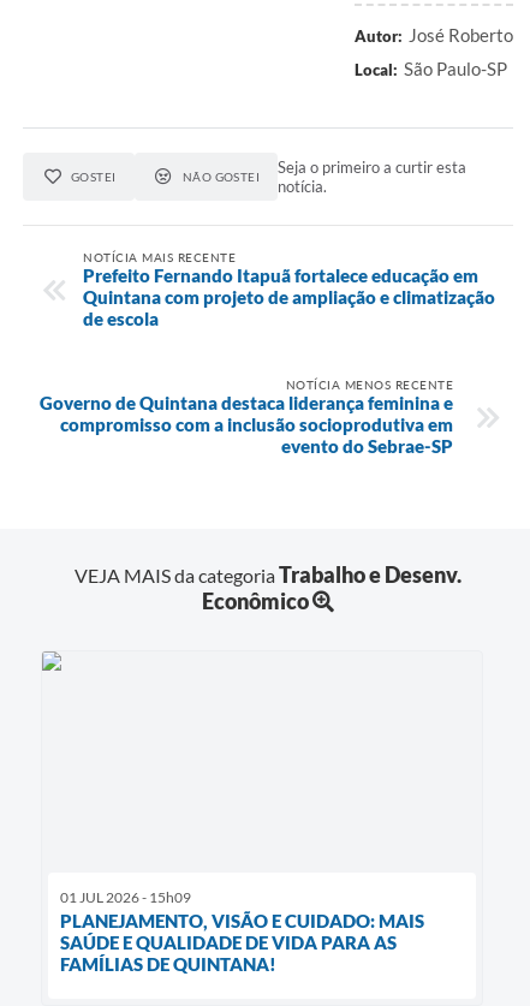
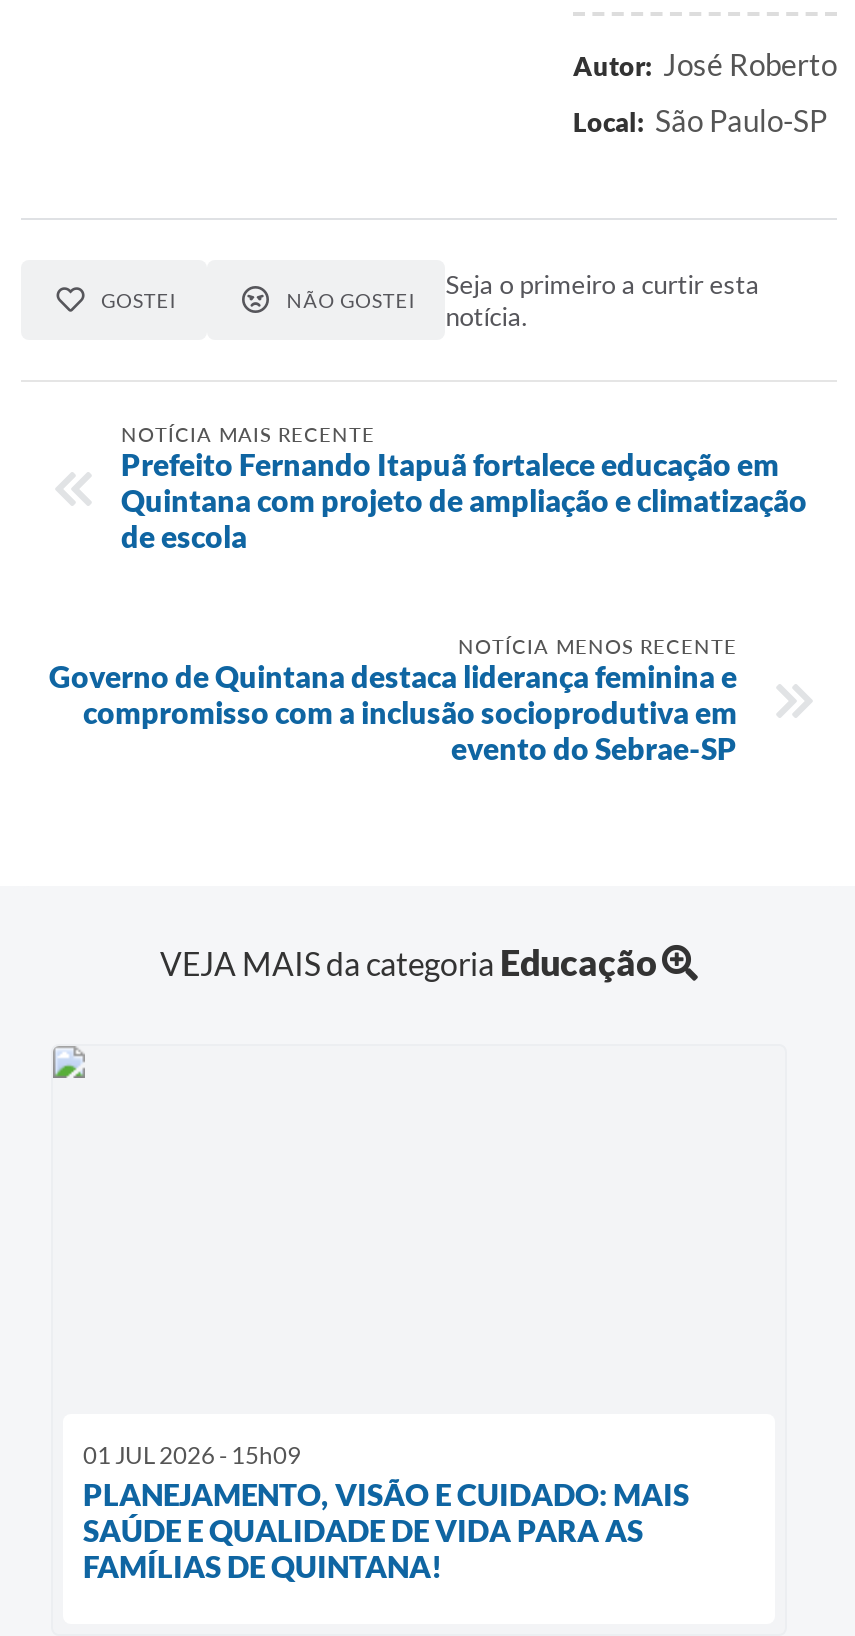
- VEJA MAIS da categoria Trabalho e Desenv.
- Econômico
+ VEJA MAIS da categoria Educação
